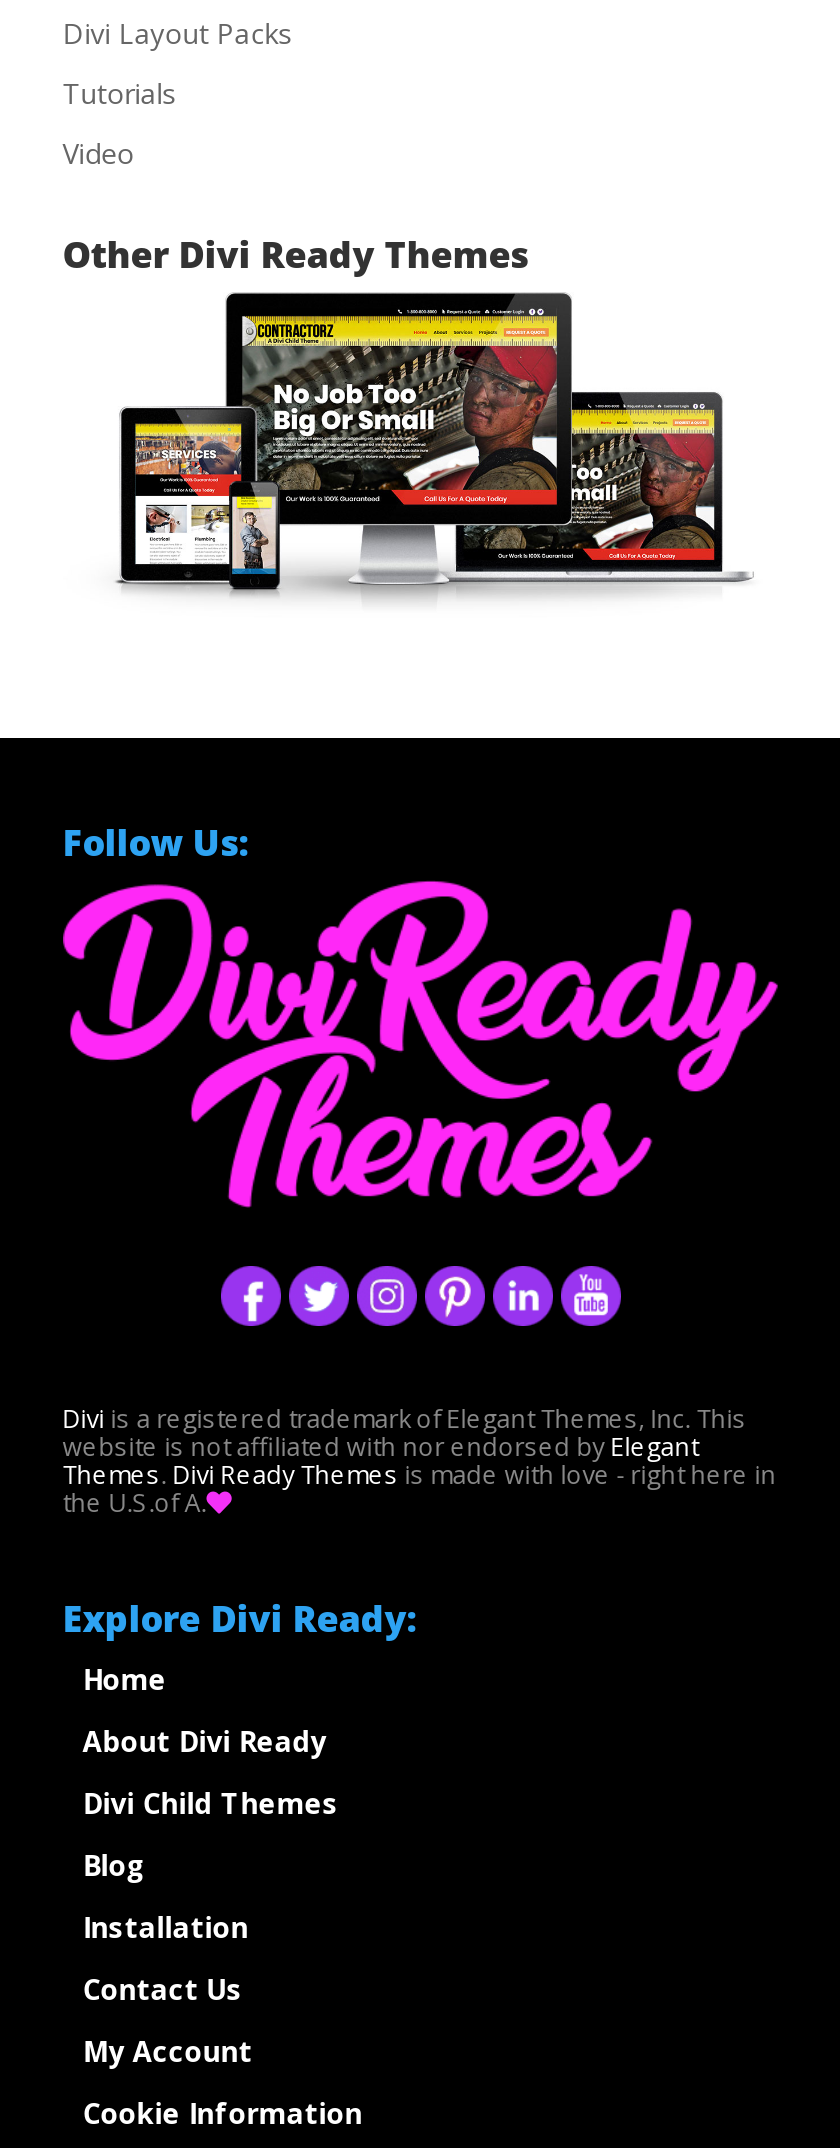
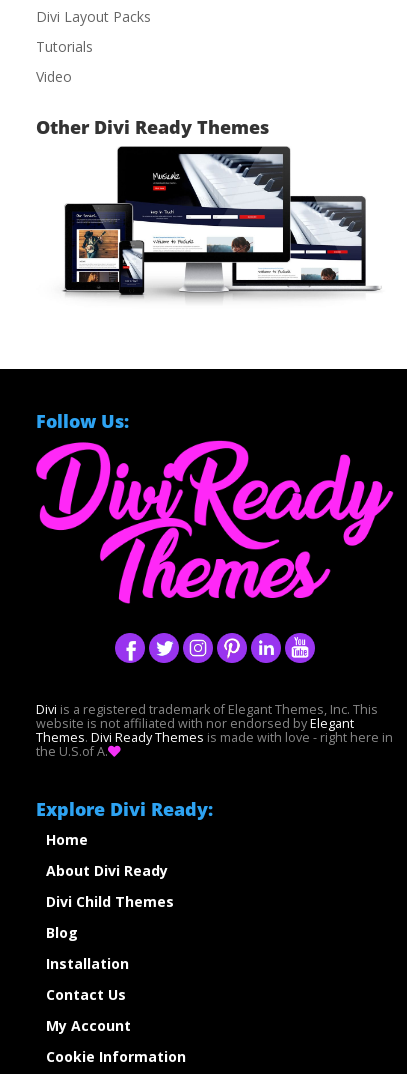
- [image]
+ [image]
